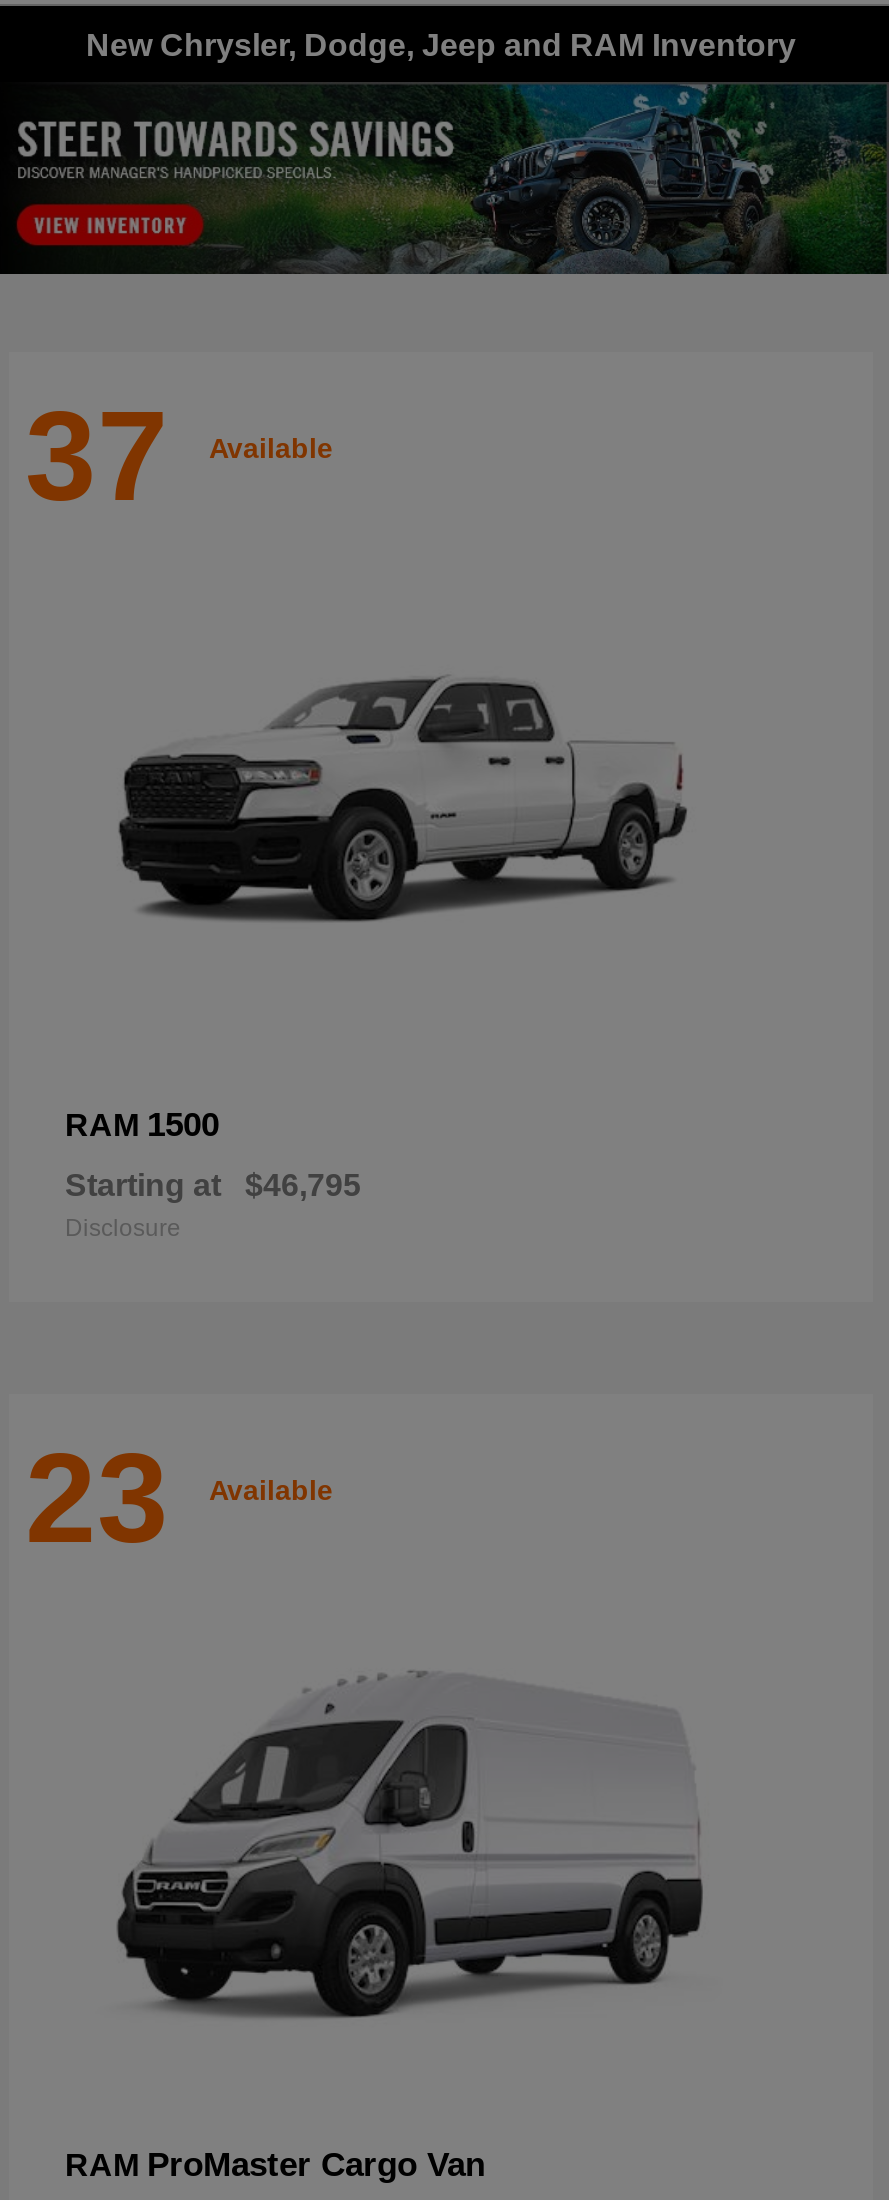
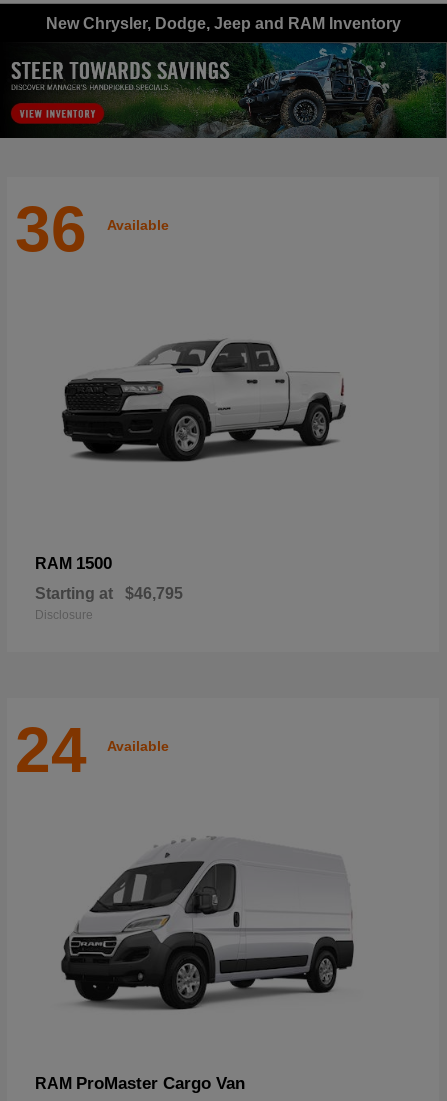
- 37 Available
+ 36 Available

- 23 Available
+ 24 Available
